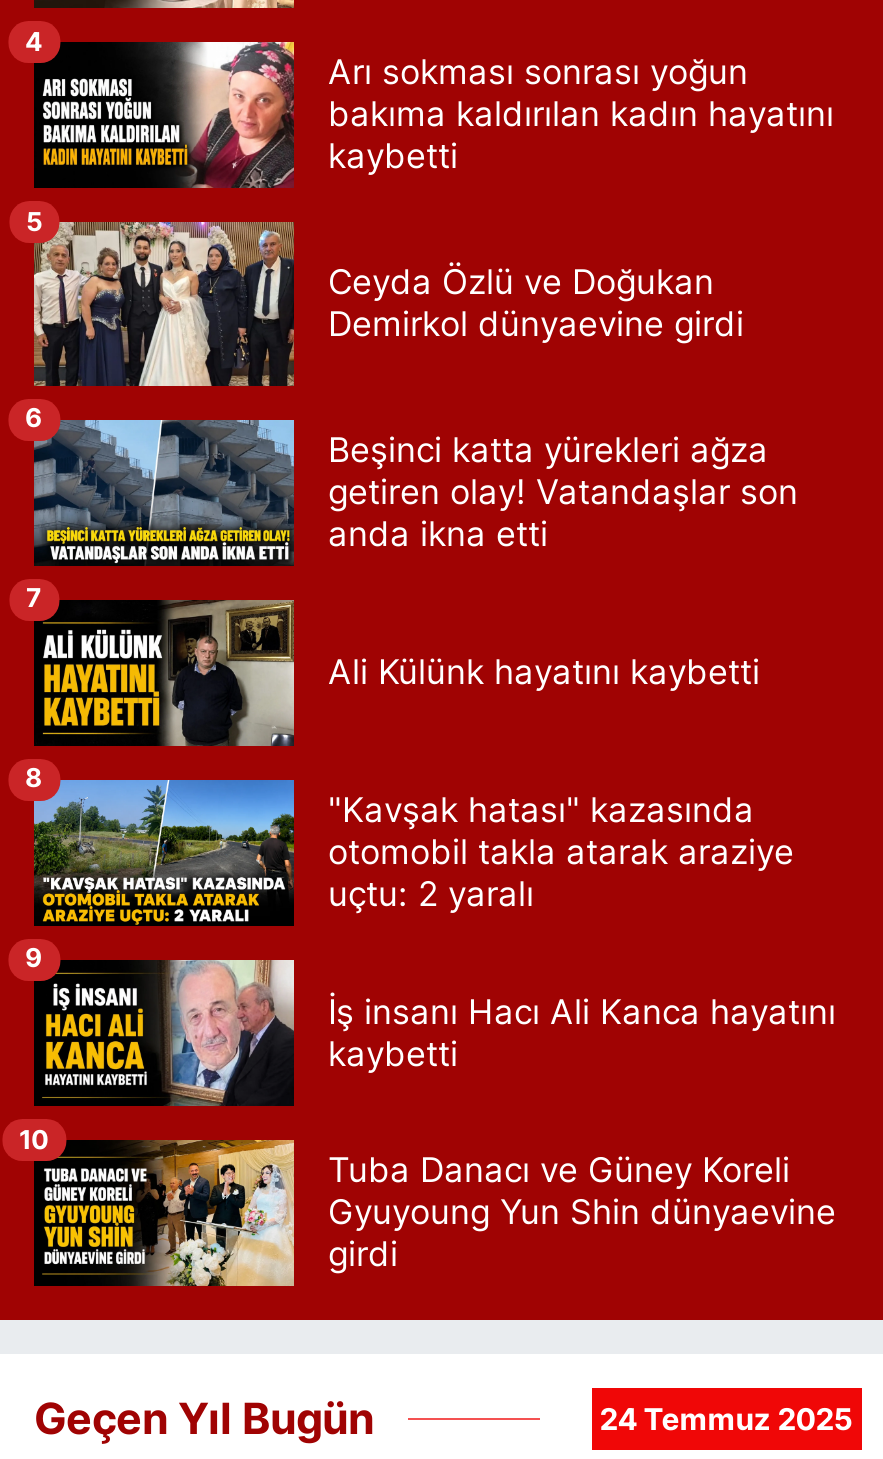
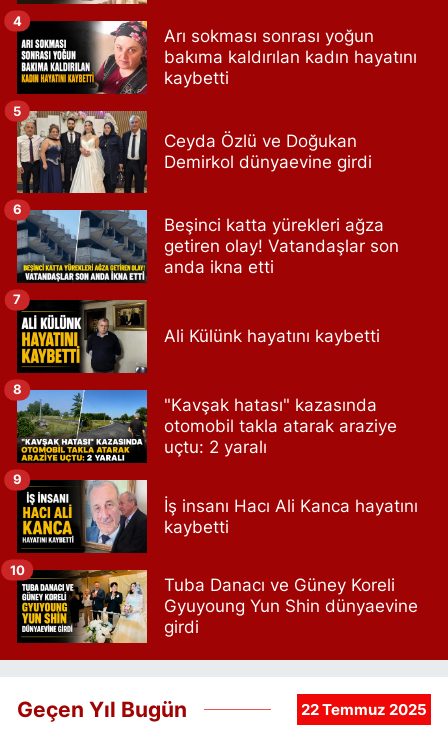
- 24 Temmuz 2025
+ 22 Temmuz 2025
